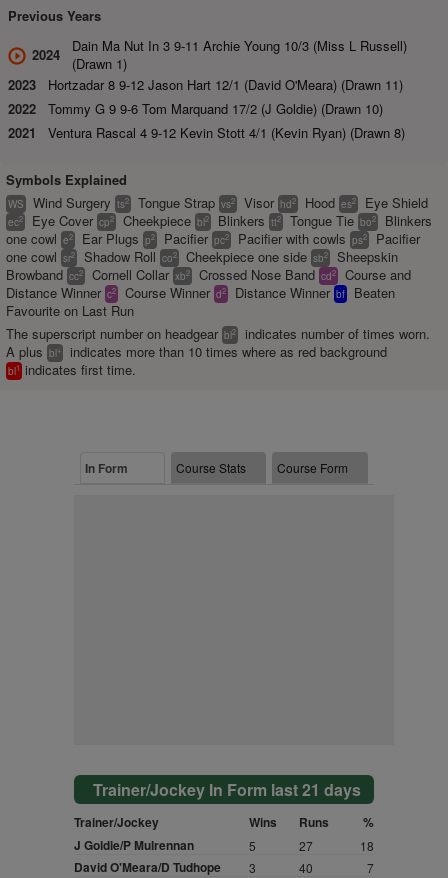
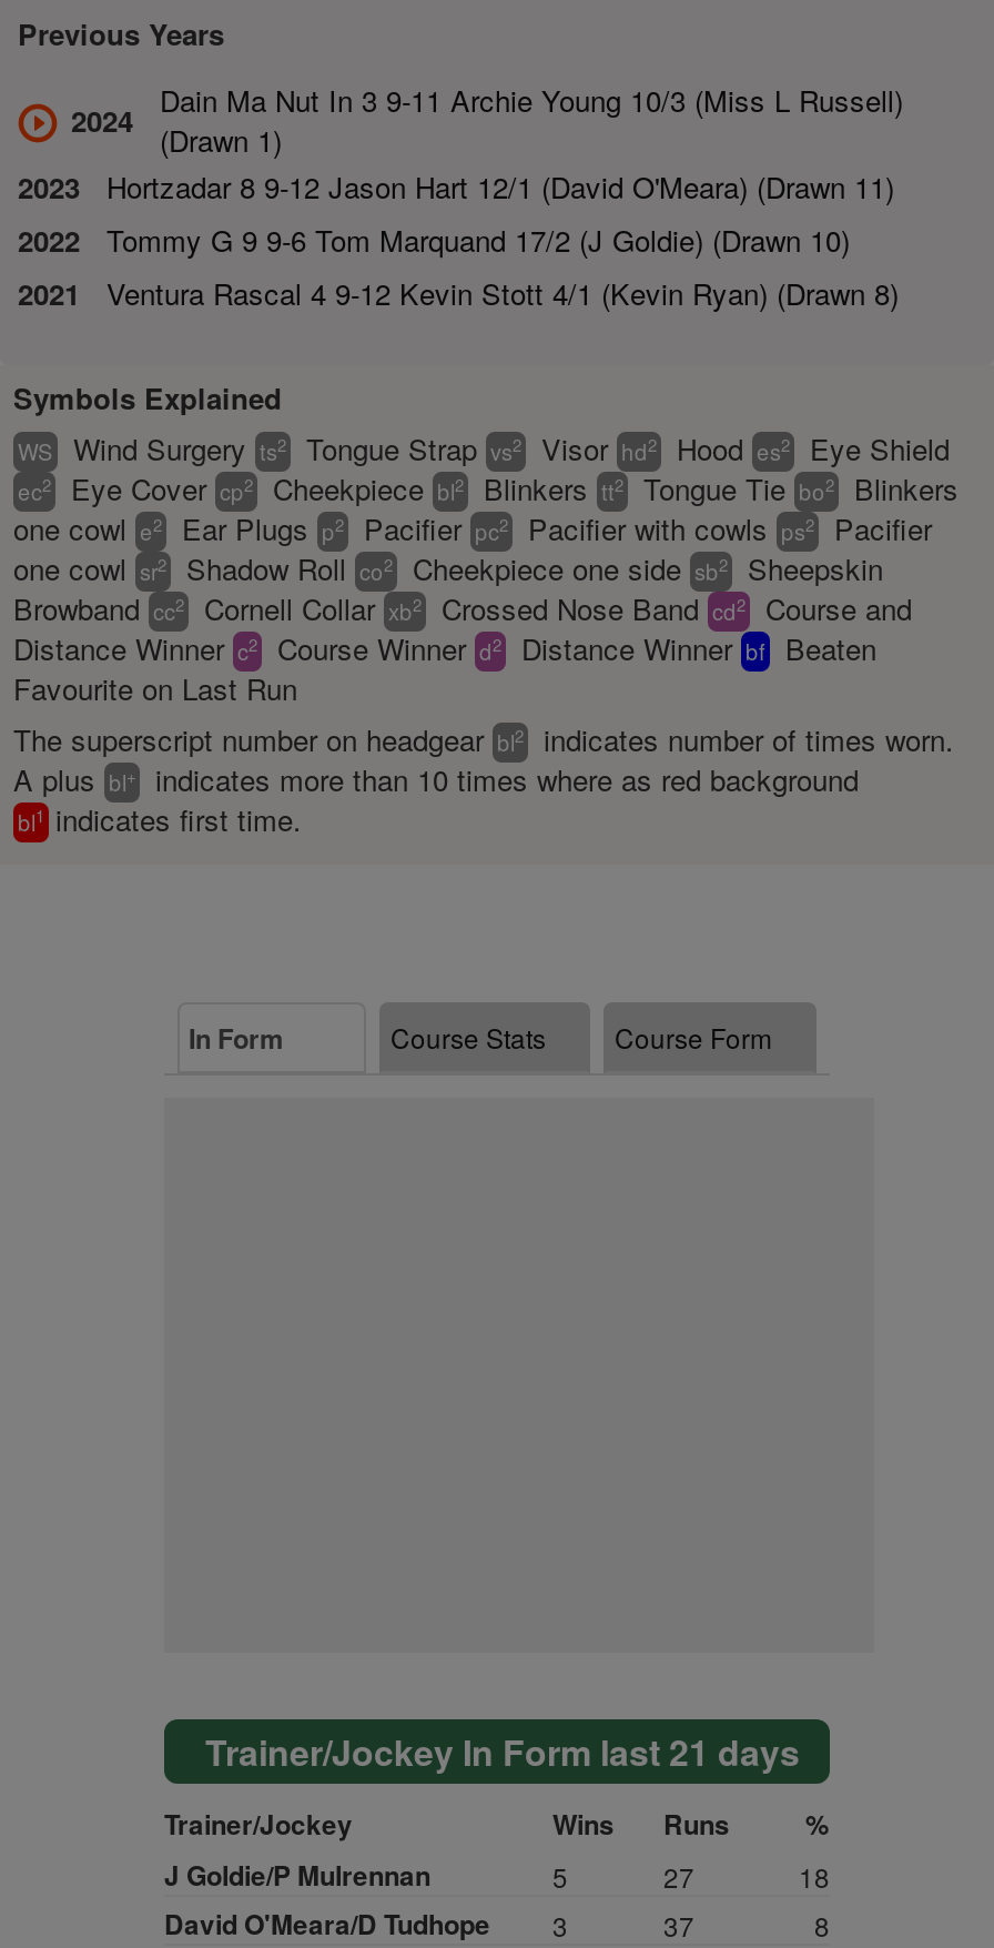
- 40
+ 37

- 7
+ 8
